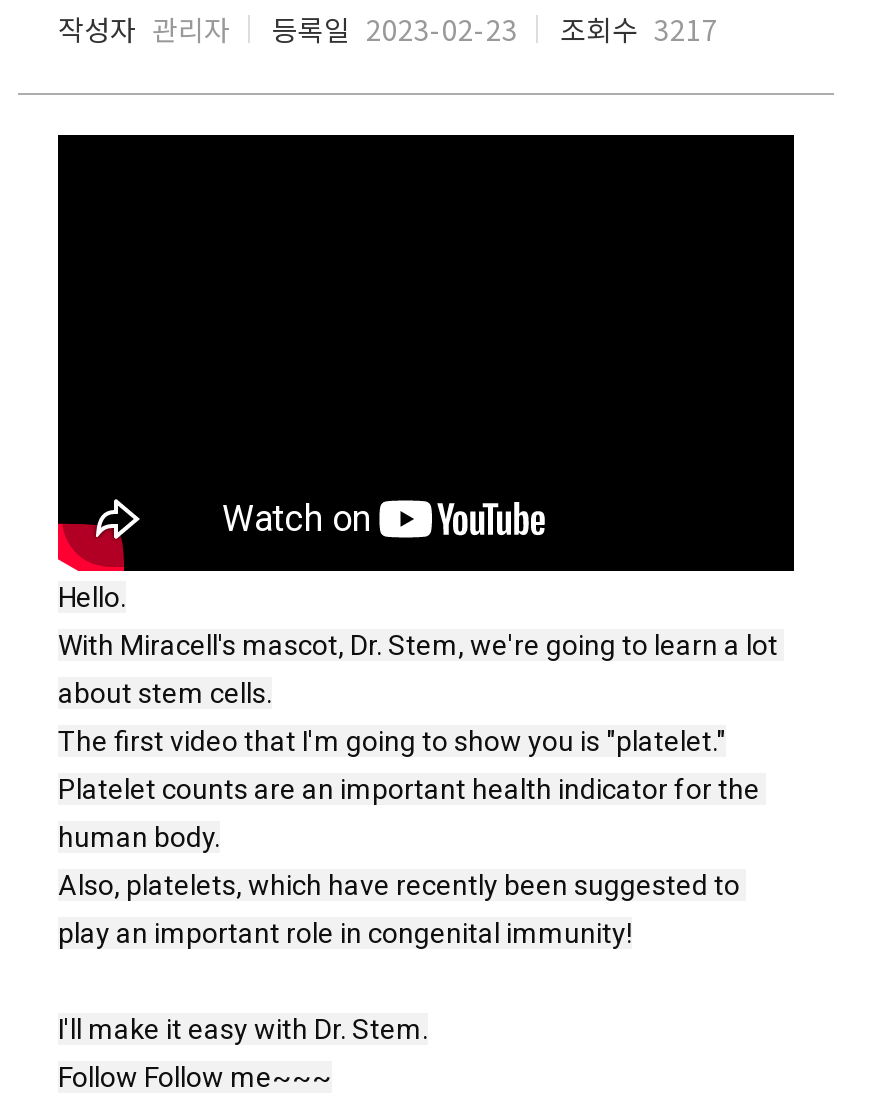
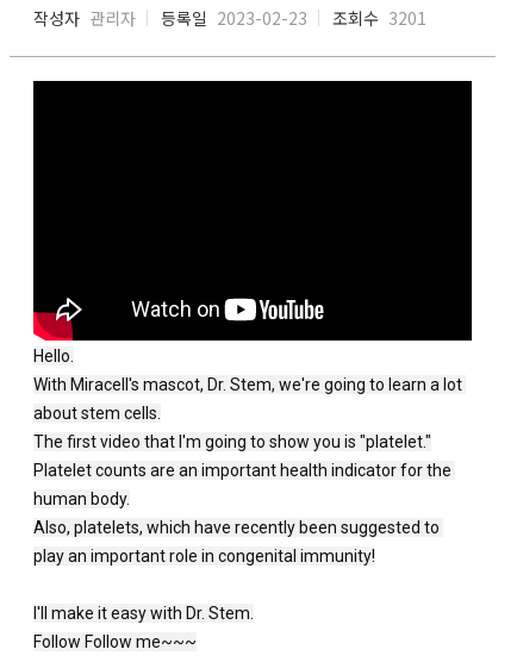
- 작성자 관리자 등록일 2023-02-23 조회수 3217
+ 작성자 관리자 등록일 2023-02-23 조회수 3201
